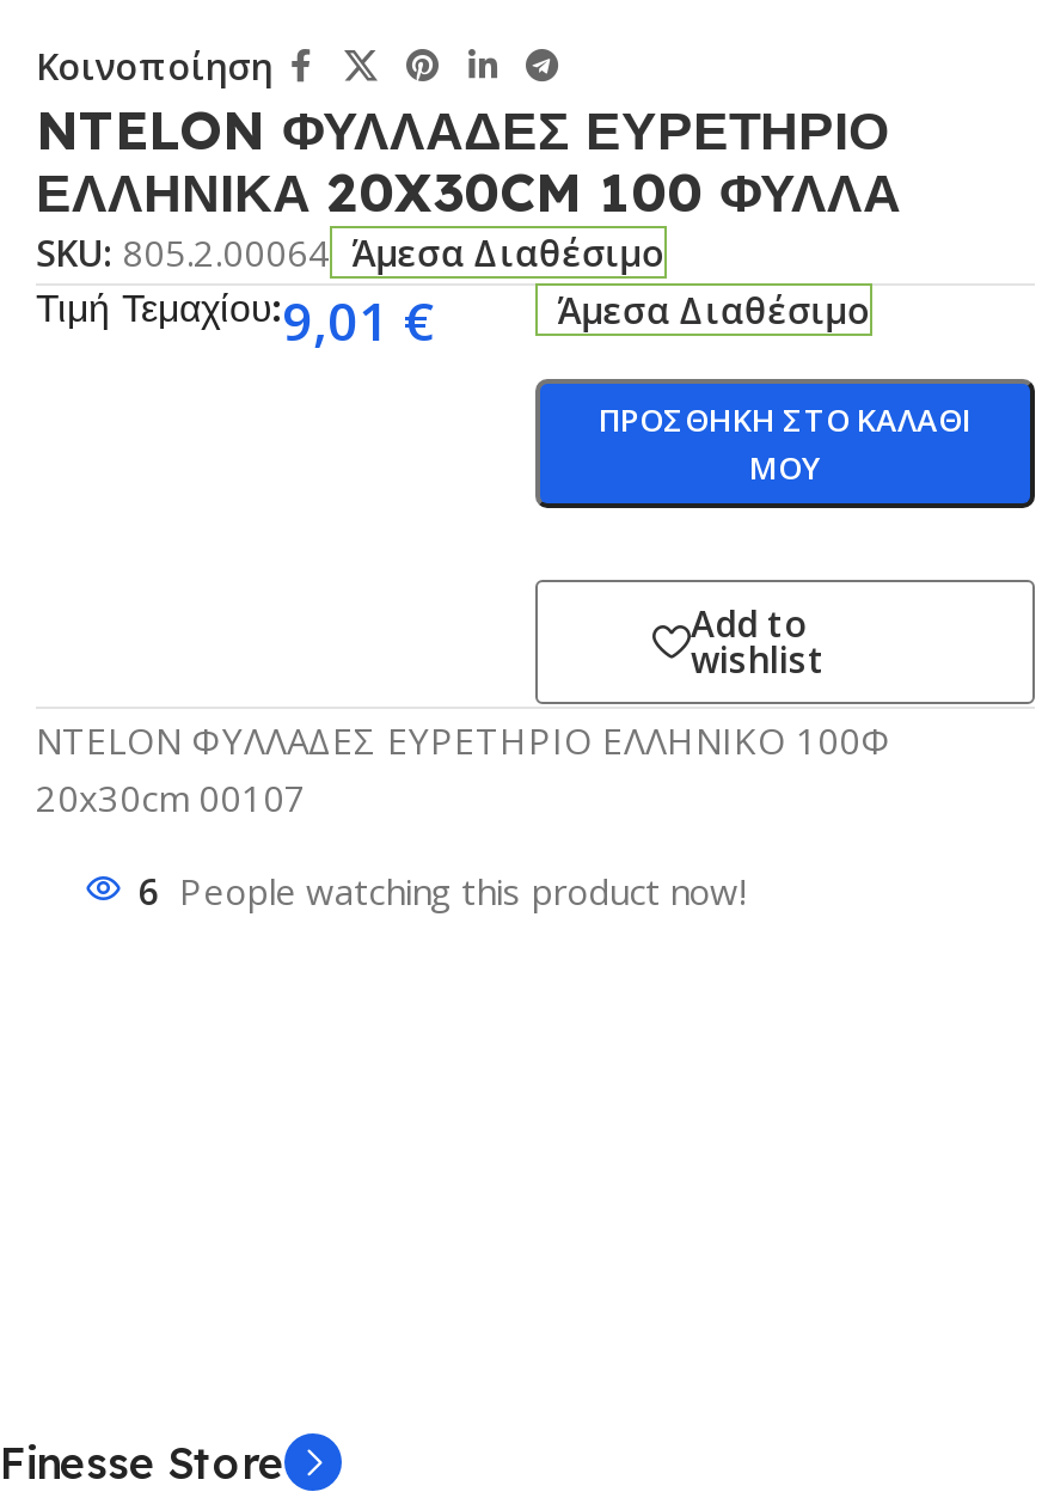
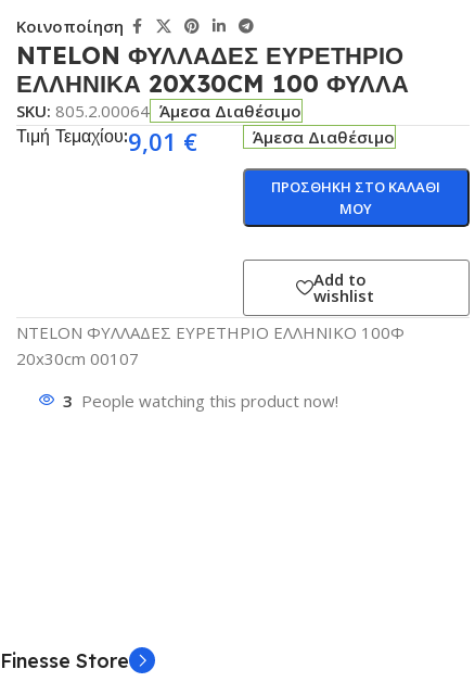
- 6 People watching this product now!
+ 3 People watching this product now!
